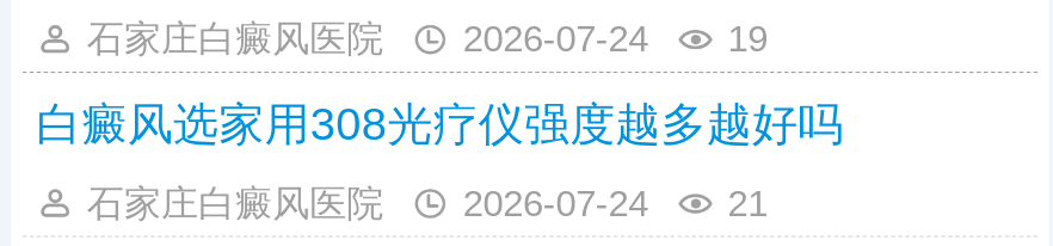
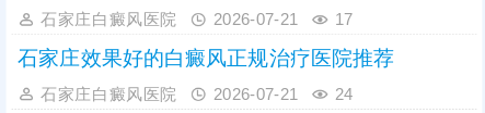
- 2026-07-24
- 19
+ 2026-07-21
+ 17

- 白癜风选家用308光疗仪强度越多越好吗
+ 石家庄效果好的白癜风正规治疗医院推荐

- 2026-07-24
- 21
+ 2026-07-21
+ 24
